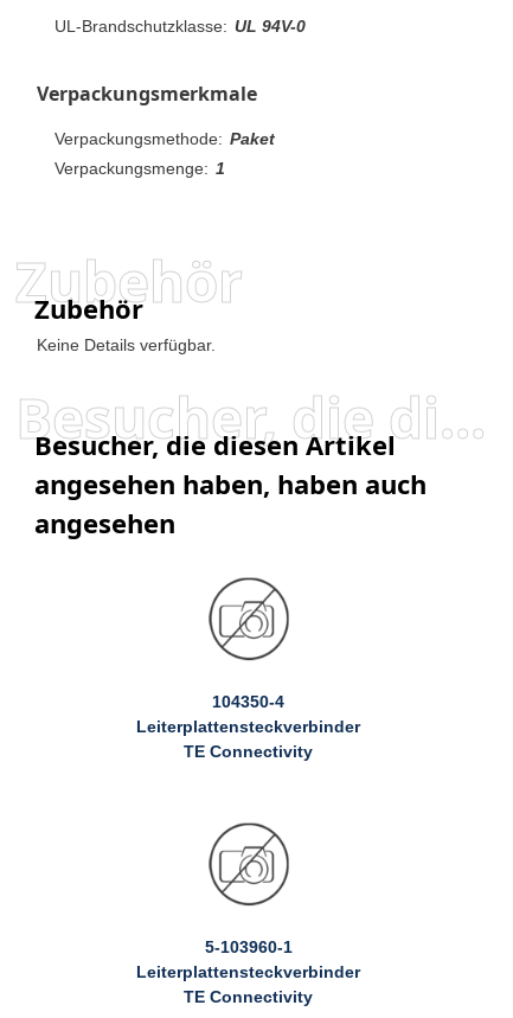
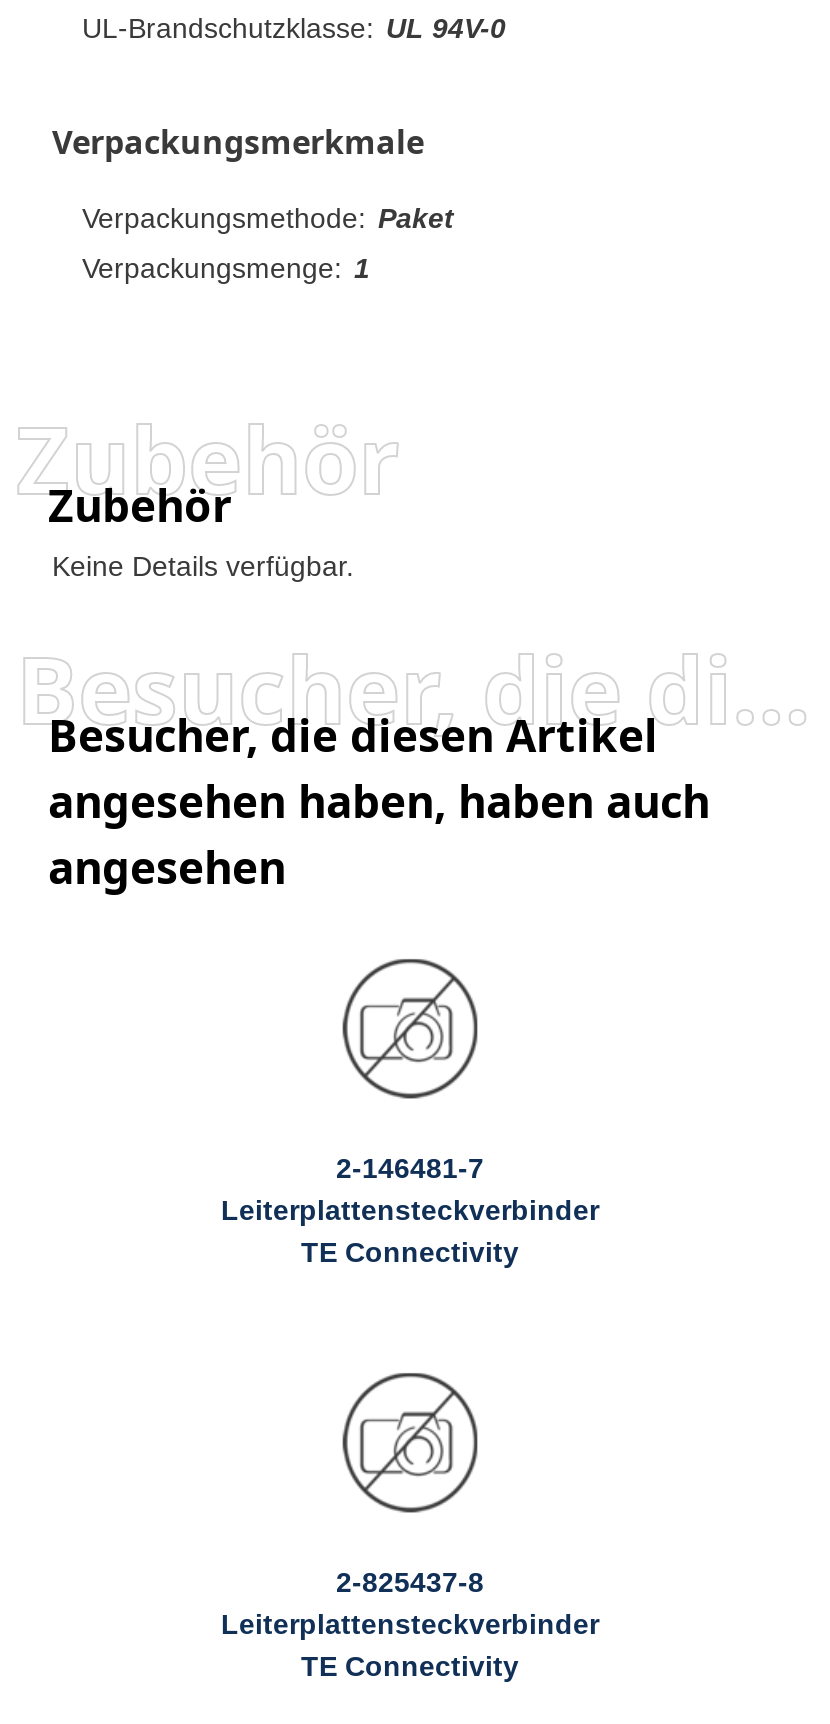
- 104350-4
+ 2-146481-7

- 5-103960-1
+ 2-825437-8
